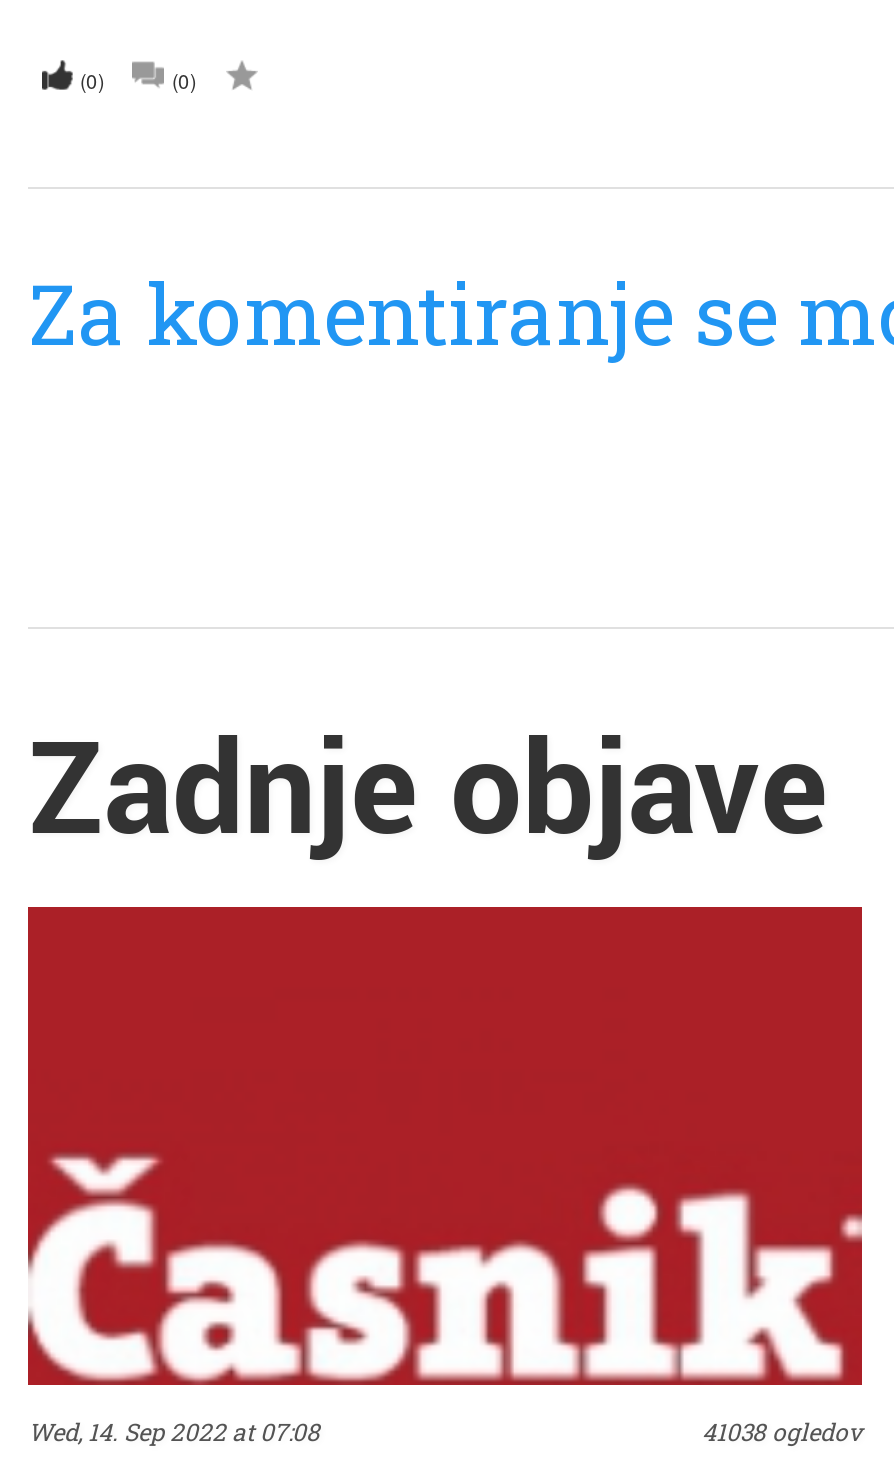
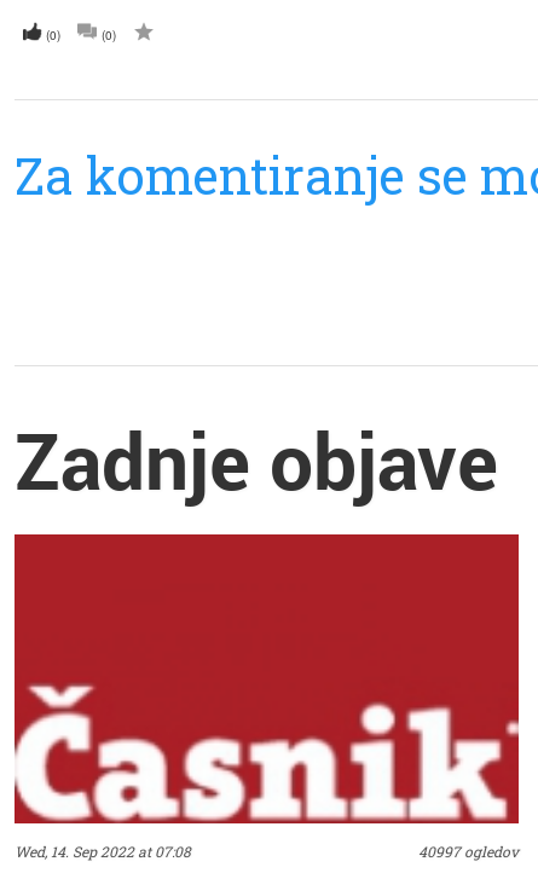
- 41038 ogledov
+ 40997 ogledov
